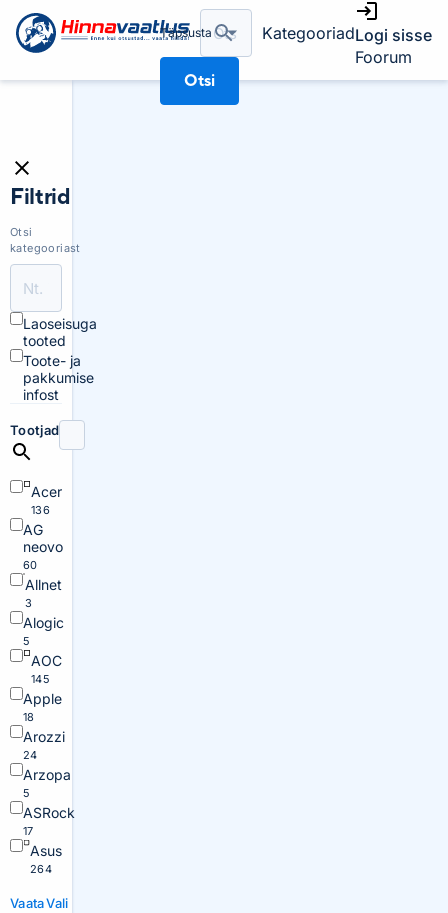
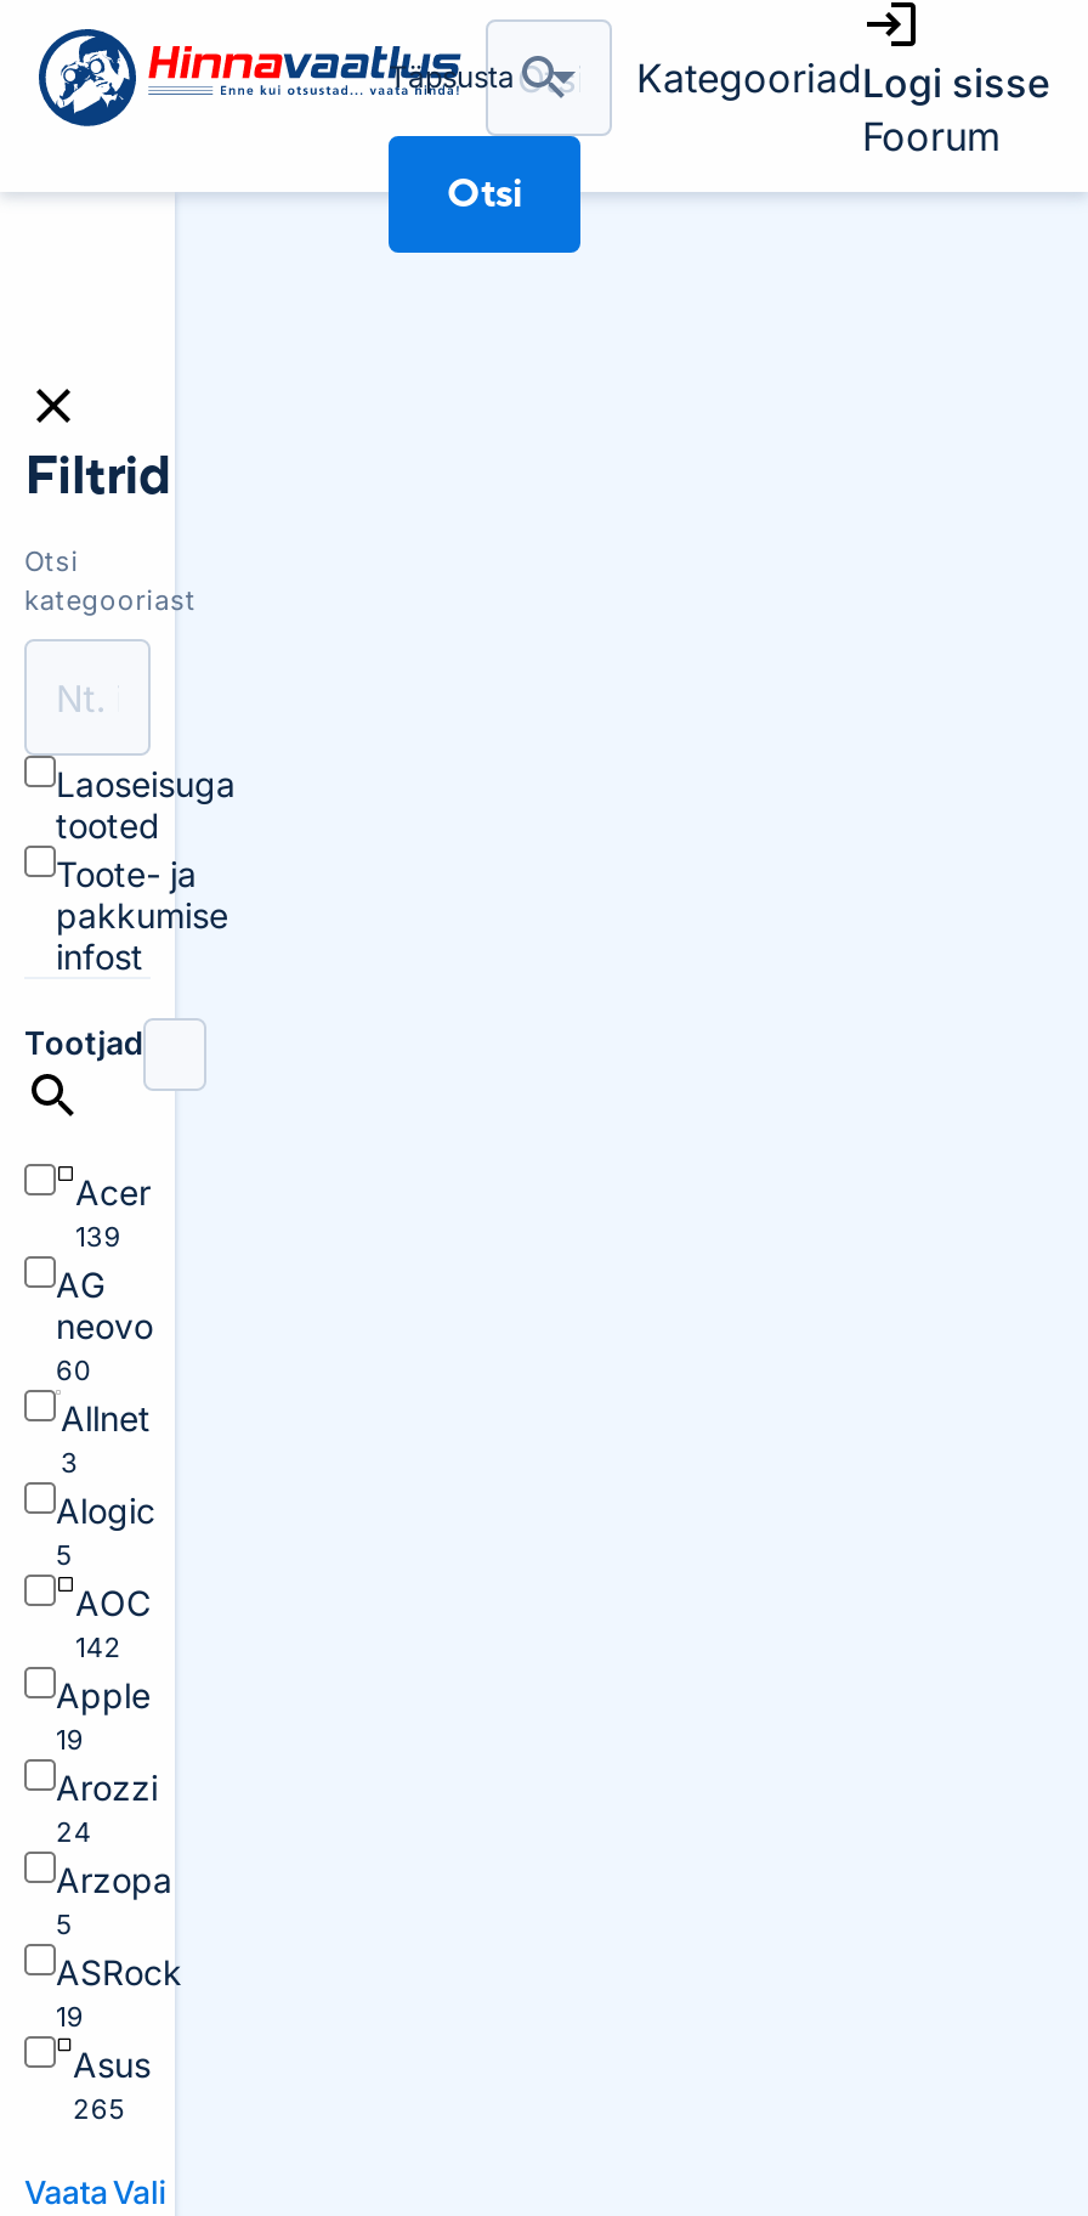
- 136
+ 139

- 145
+ 142

- 18
+ 19

- 17
+ 19

- 264
+ 265
